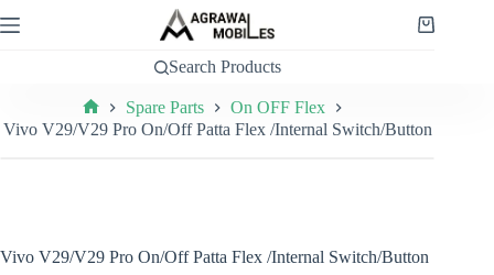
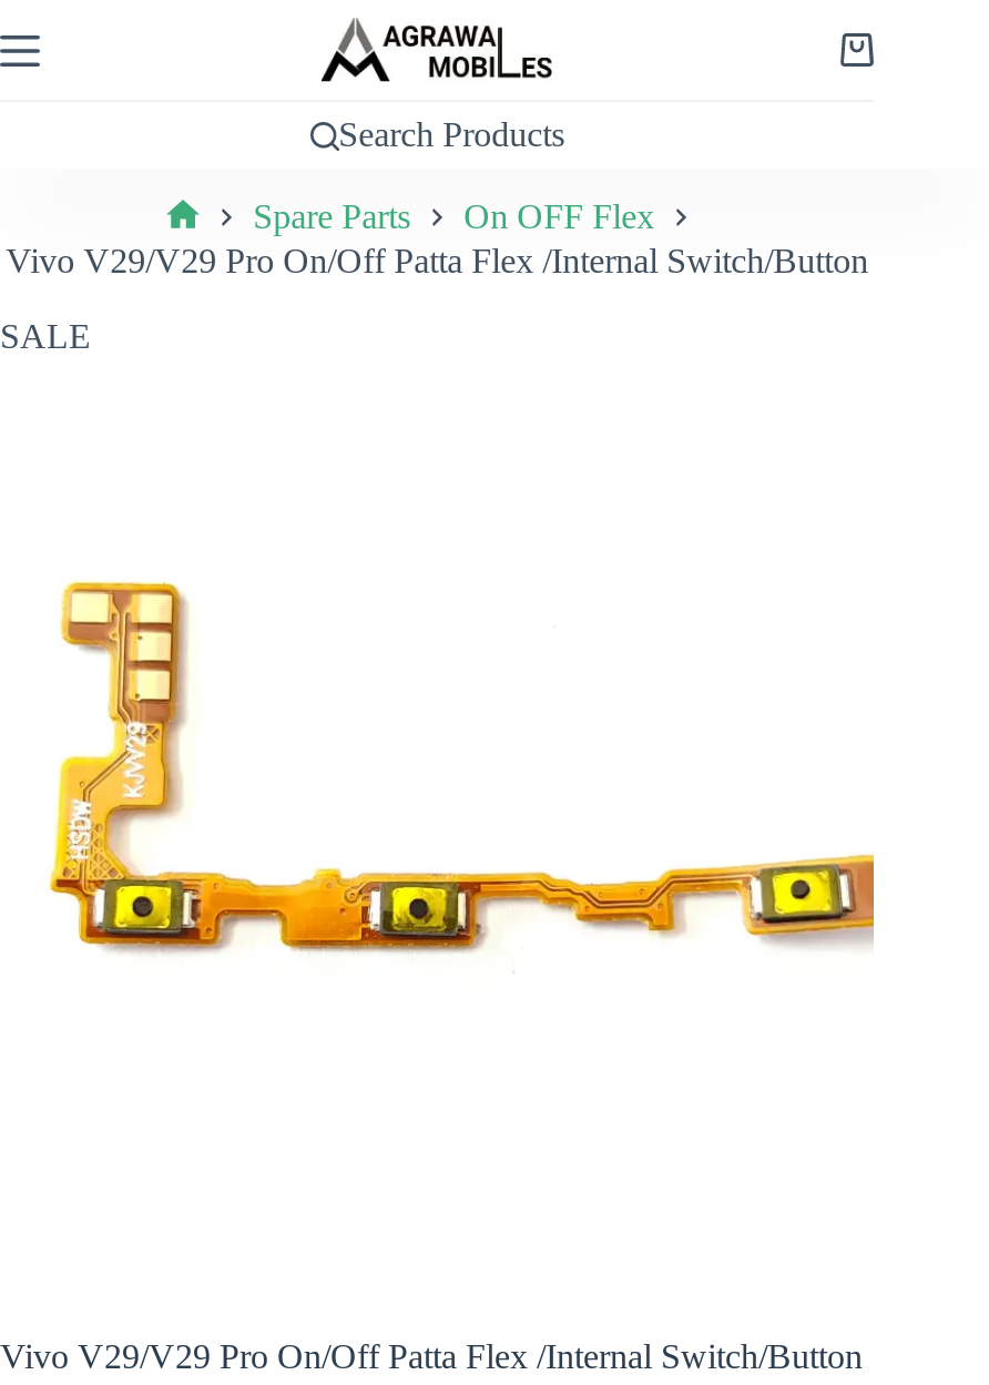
+ SALE

+ [image]
